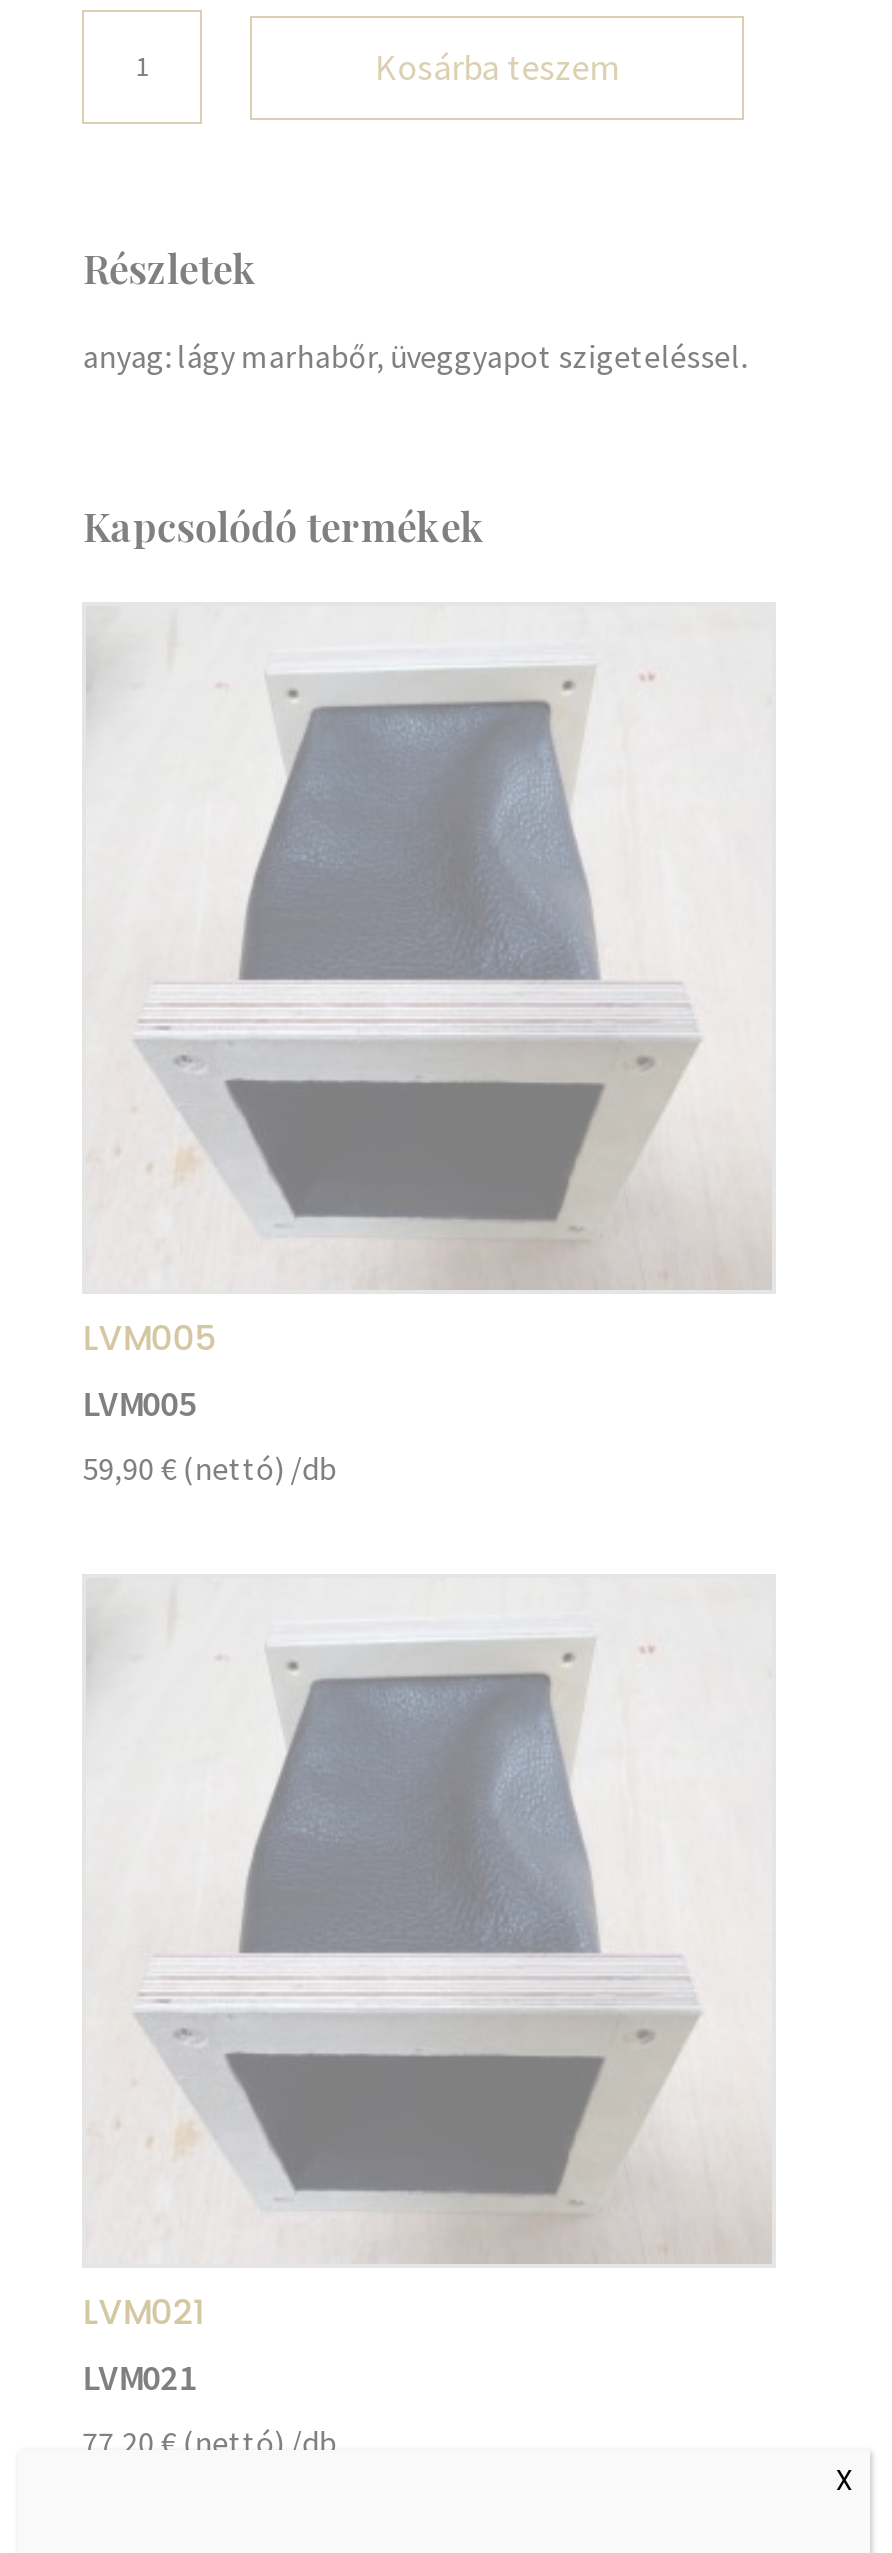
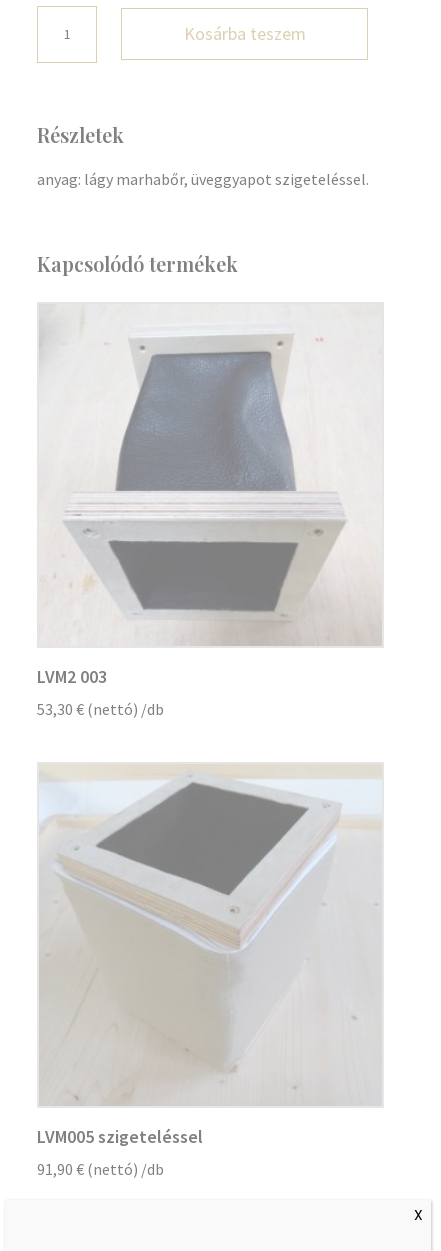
- LVM005
- LVM005
+ LVM2 003

- 59,90 € (nettó) /db
+ 53,30 € (nettó) /db

- [image]
- LVM021
- LVM021
+ [image]
+ LVM005 szigeteléssel

- 77,20 € (nettó) /db
+ 91,90 € (nettó) /db
